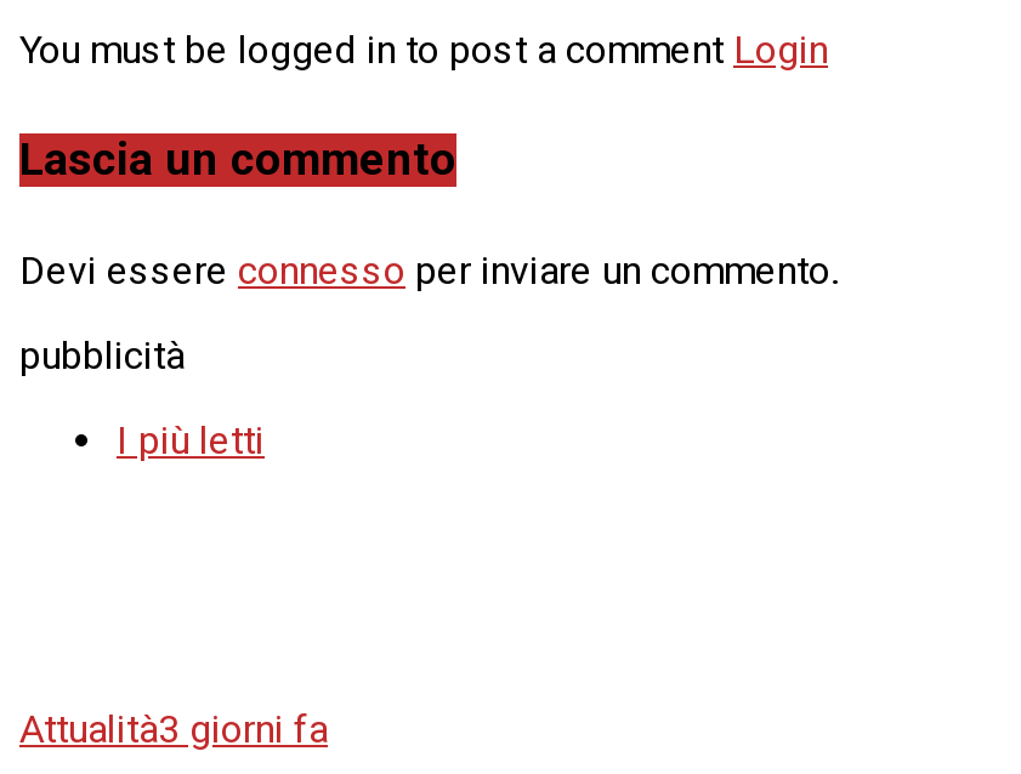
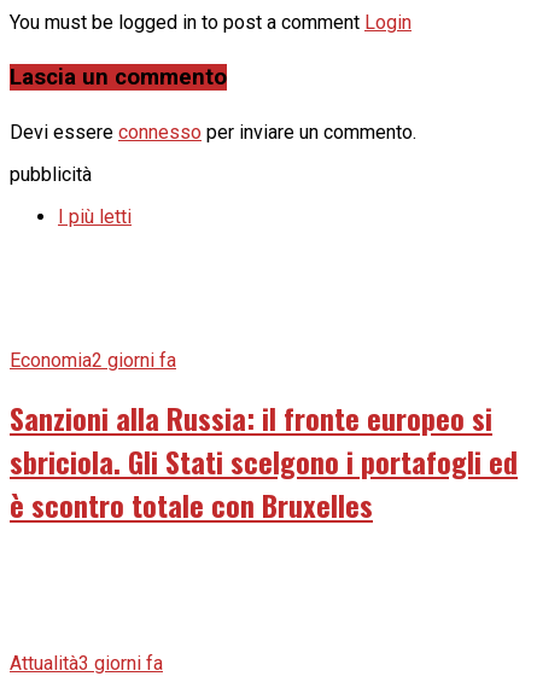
+ Economia2 giorni fa
+ Sanzioni alla Russia: il fronte europeo si
+ sbriciola. Gli Stati scelgono i portafogli ed
+ è scontro totale con Bruxelles
